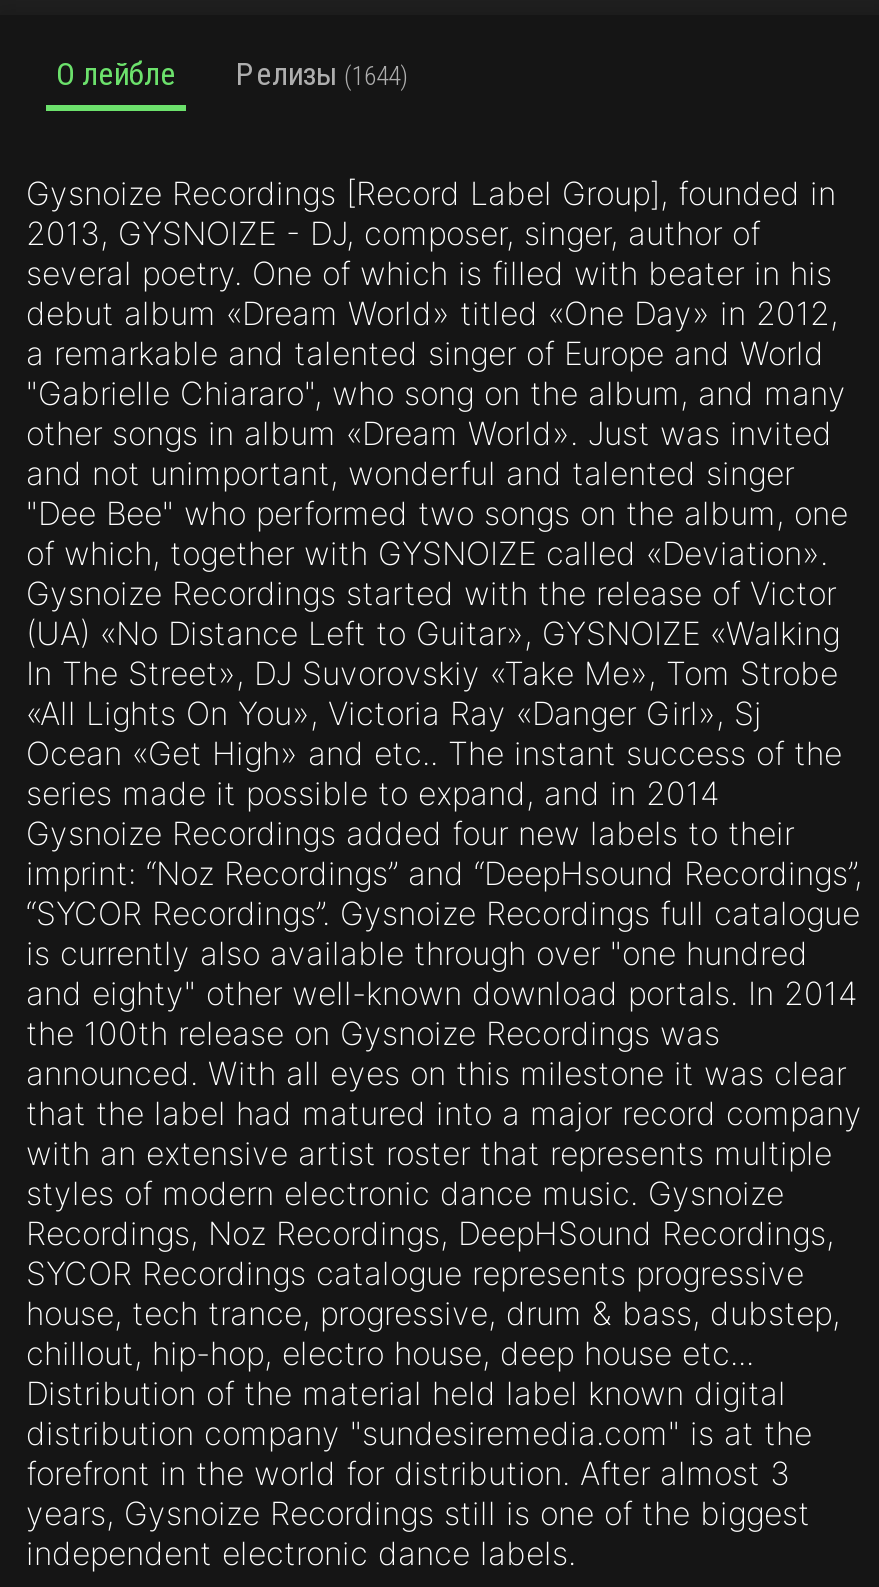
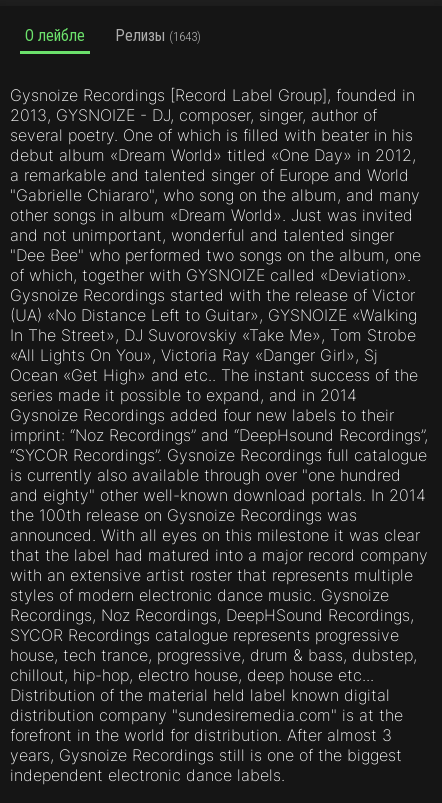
- О лейбле Релизы (1644)
+ О лейбле Релизы (1643)
